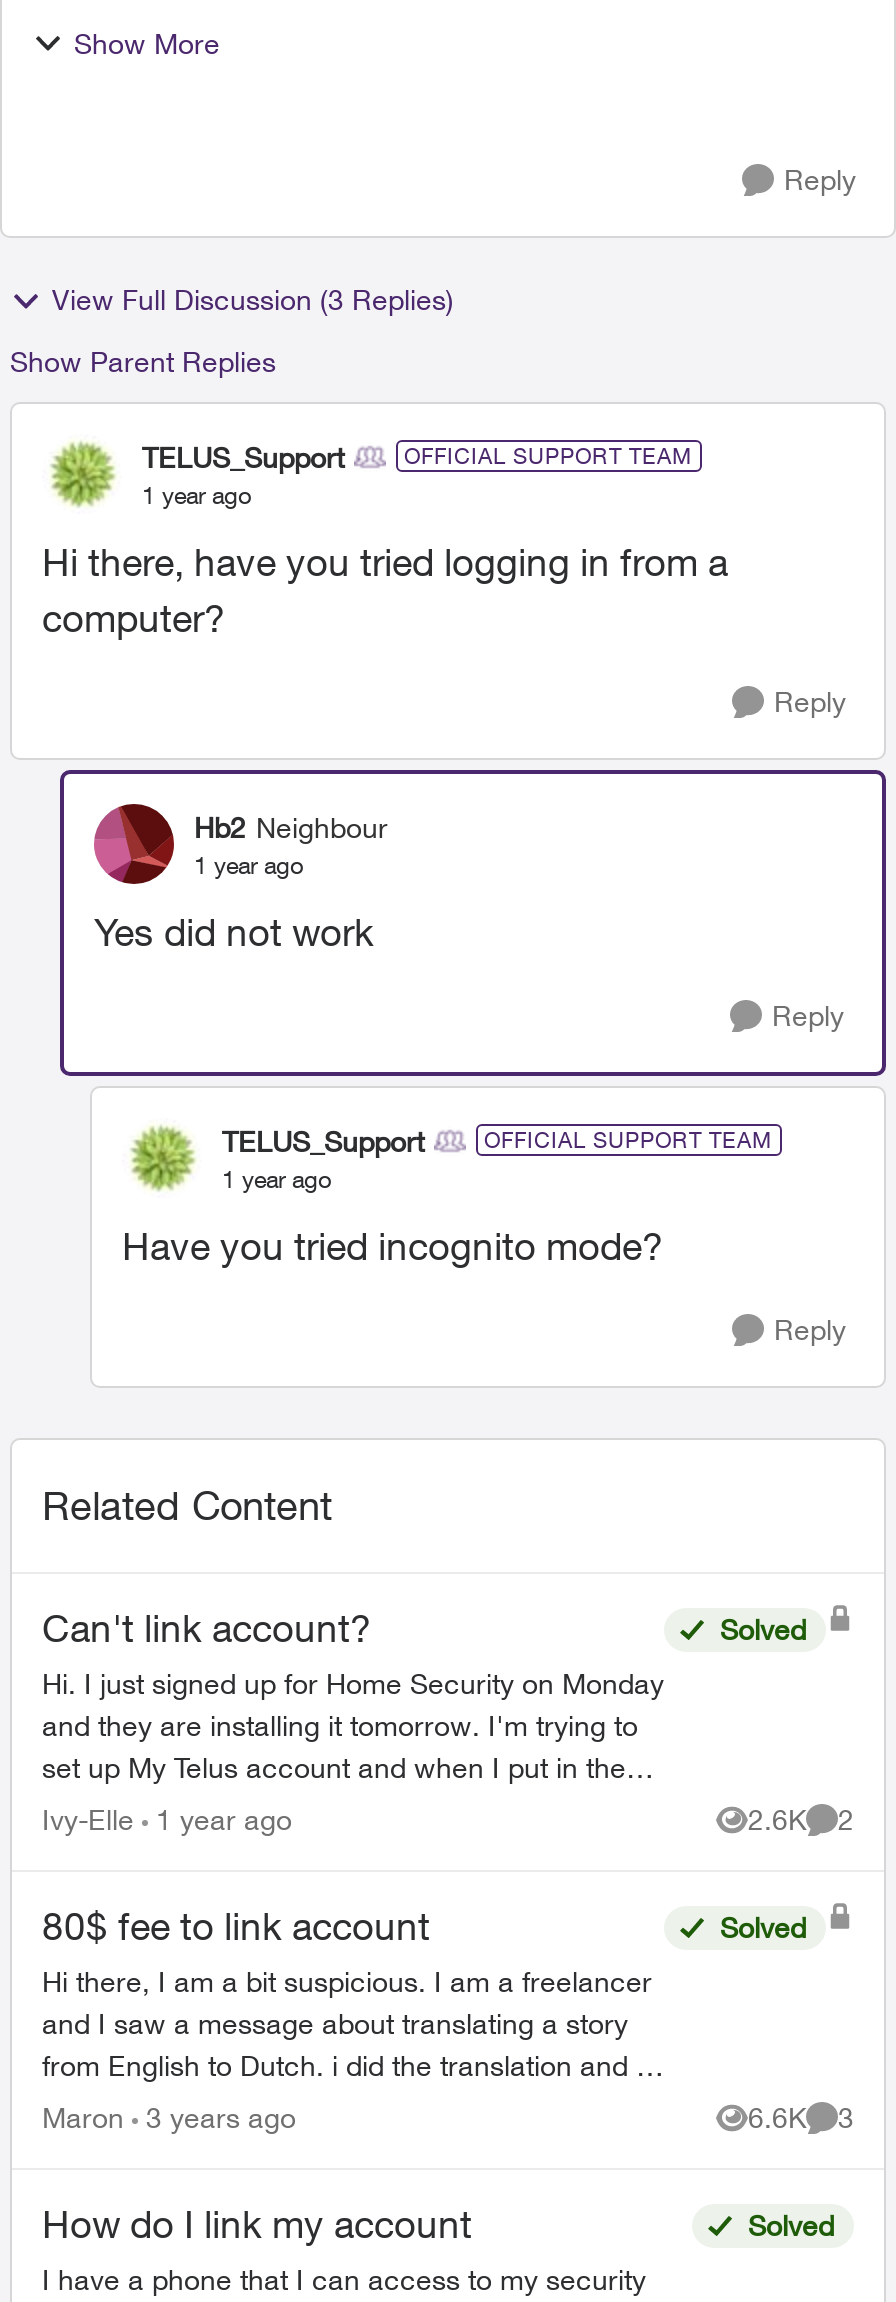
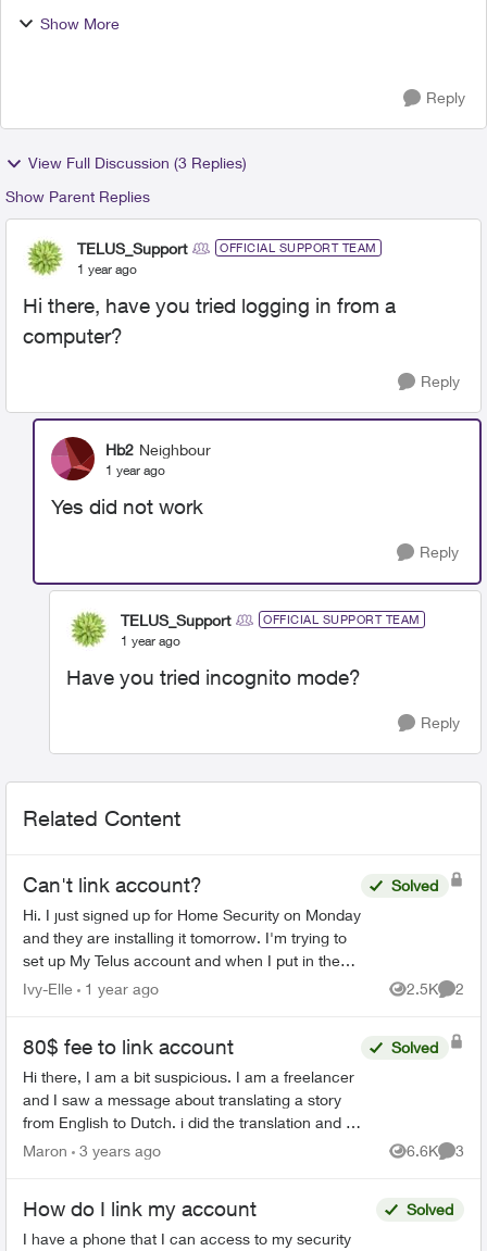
- 2.6K 2
+ 2.5K 2
